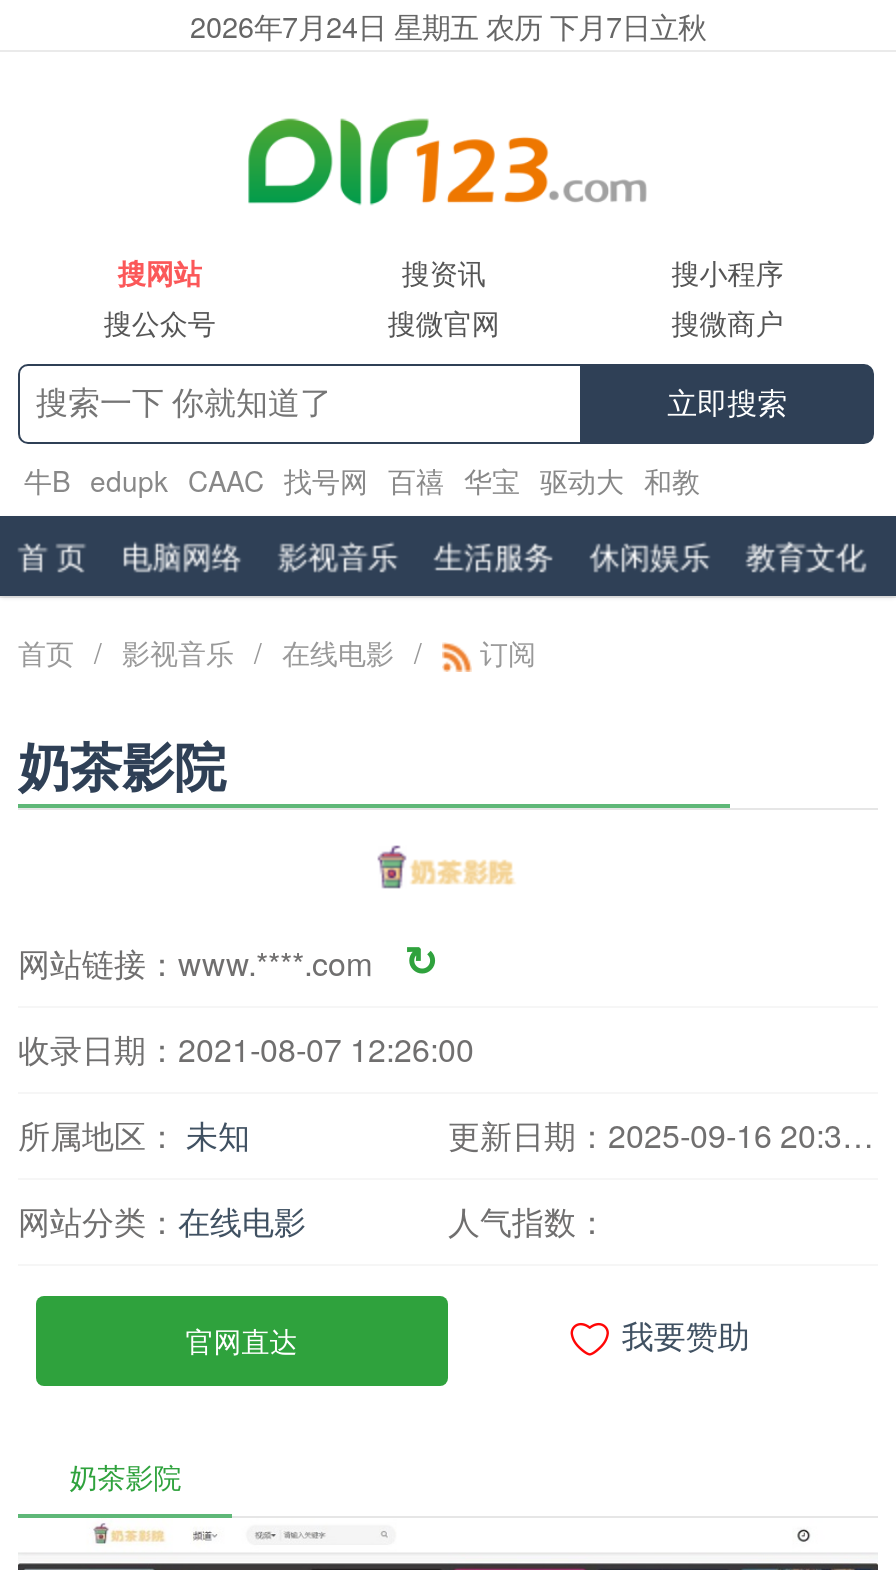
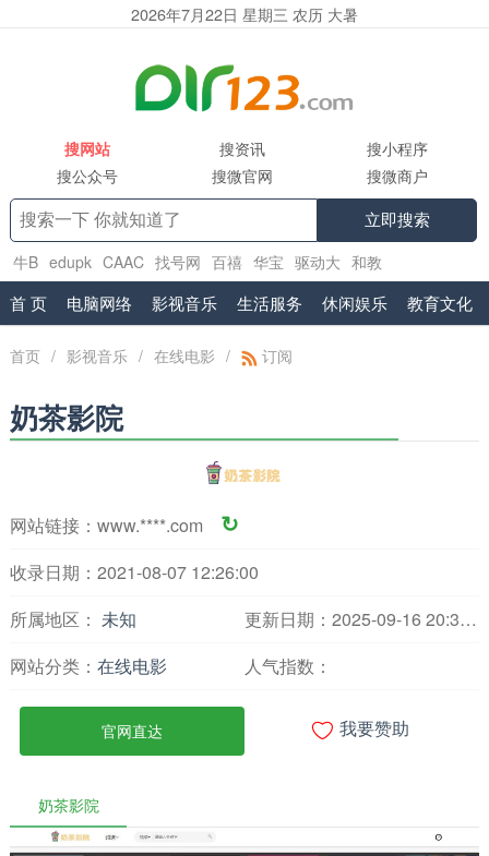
- 2026年7月24日 星期五 农历 下月7日立秋
+ 2026年7月22日 星期三 农历 大暑
